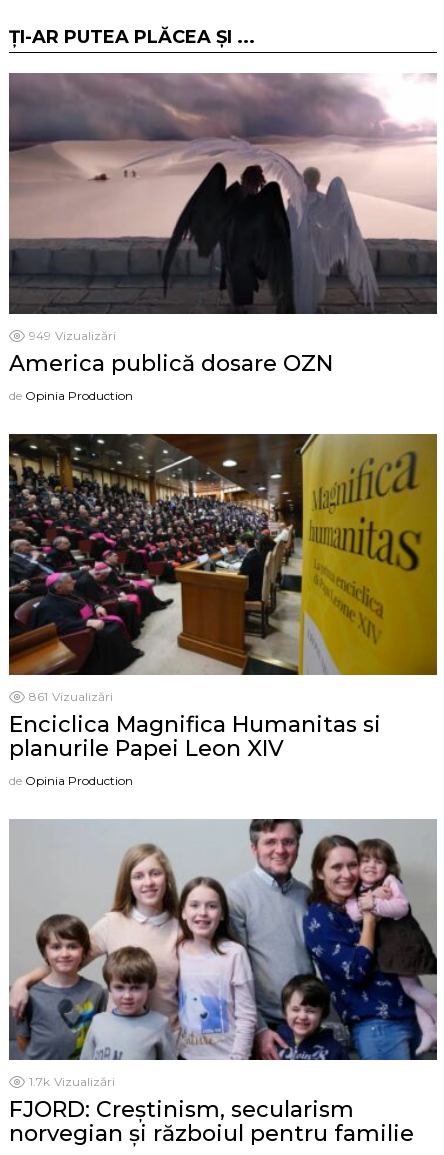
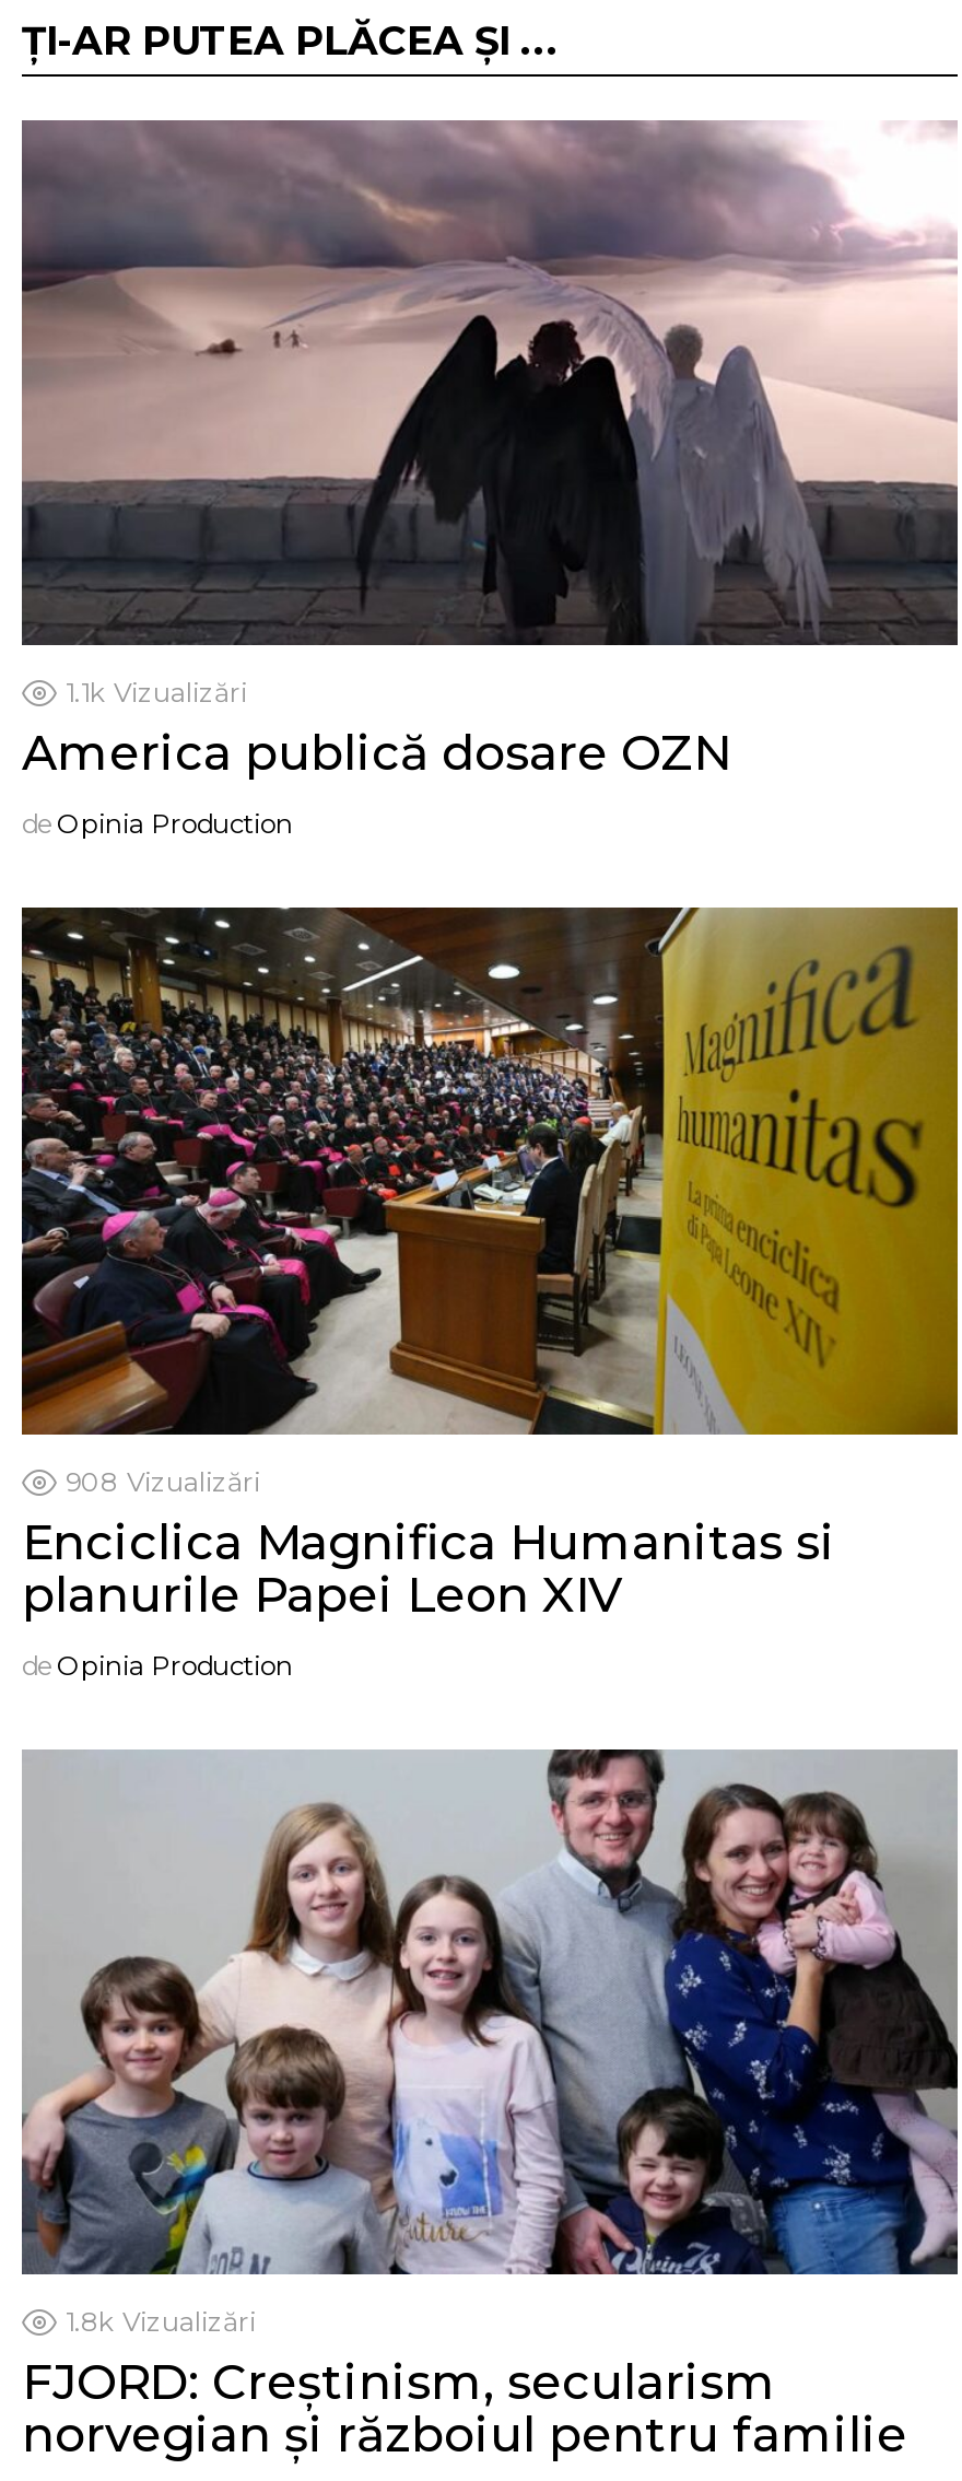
- 949 Vizualizări
+ 1.1k Vizualizări

- 861 Vizualizări
+ 908 Vizualizări

- 1.7k Vizualizări
+ 1.8k Vizualizări
